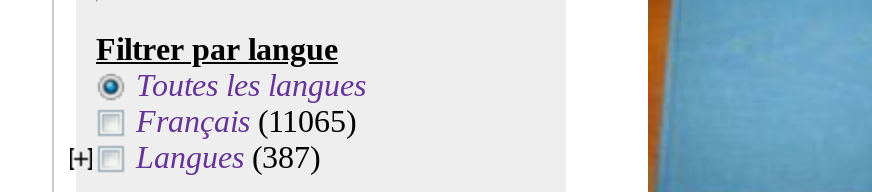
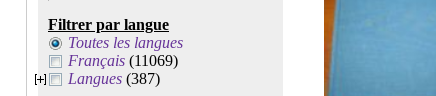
- Français (11065)
+ Français (11069)
